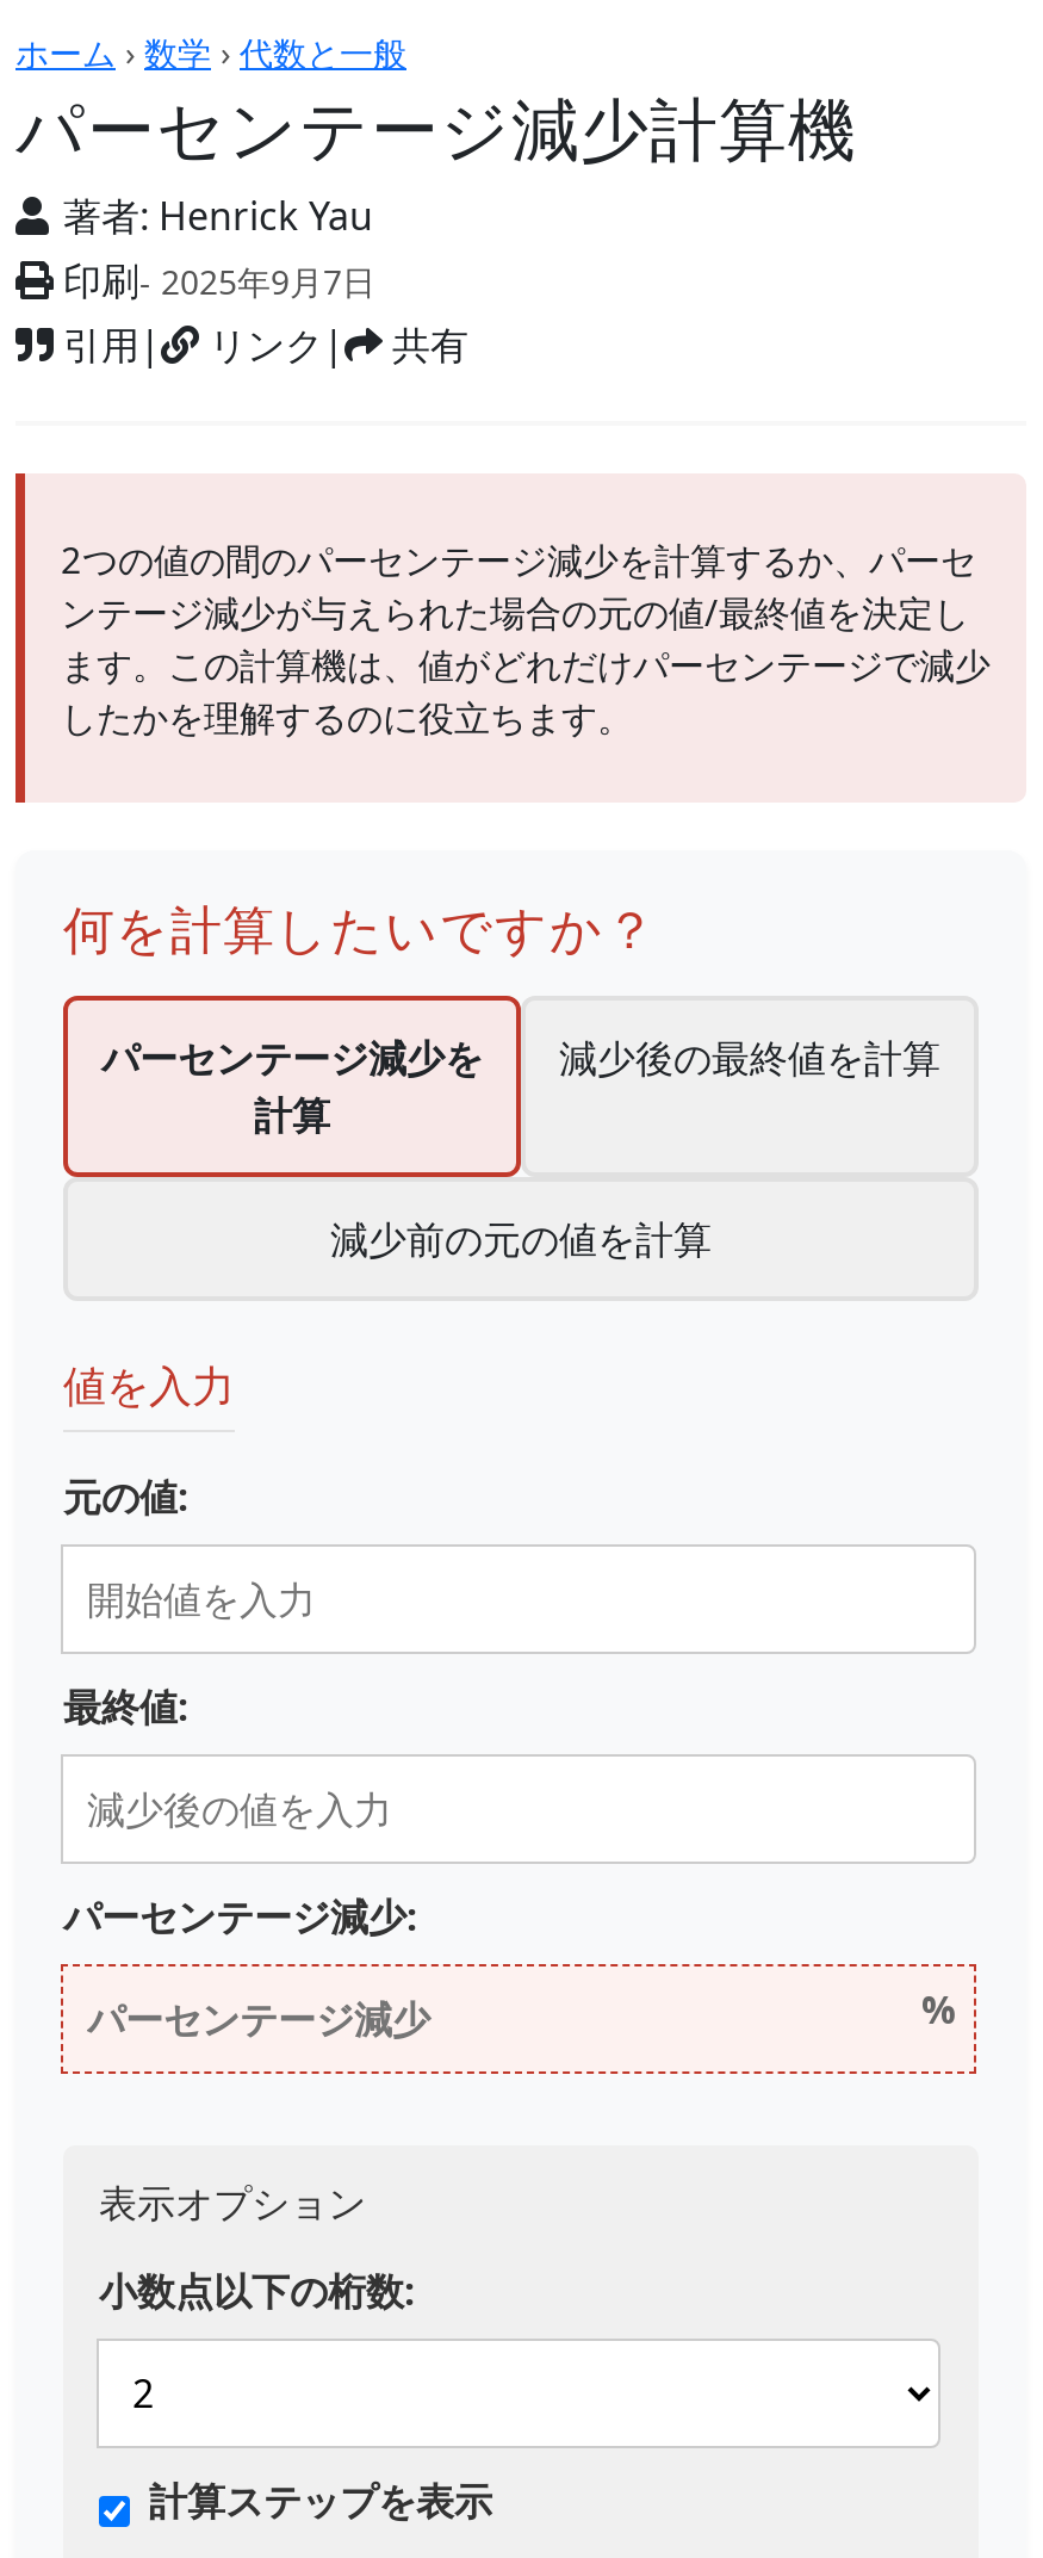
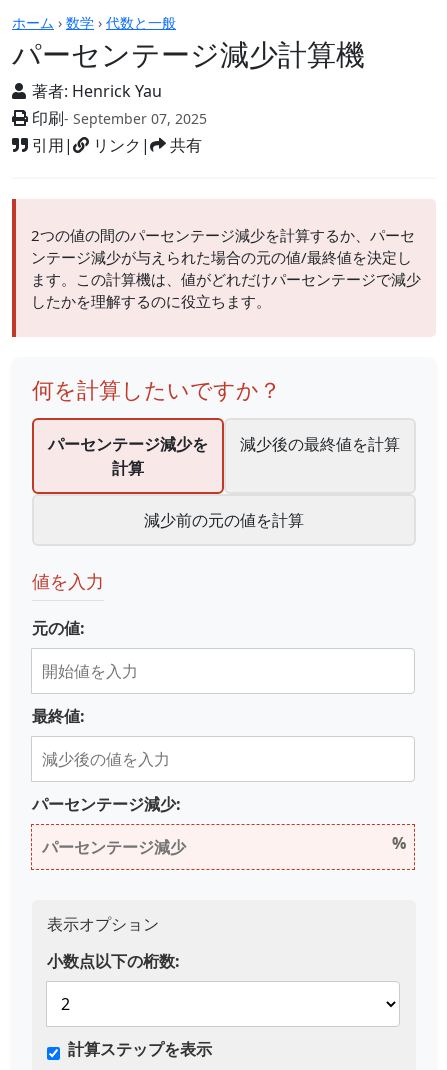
- 印刷- 2025年9月7日
+ 印刷- September 07, 2025
